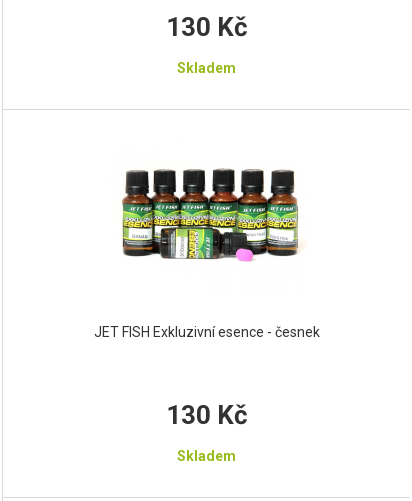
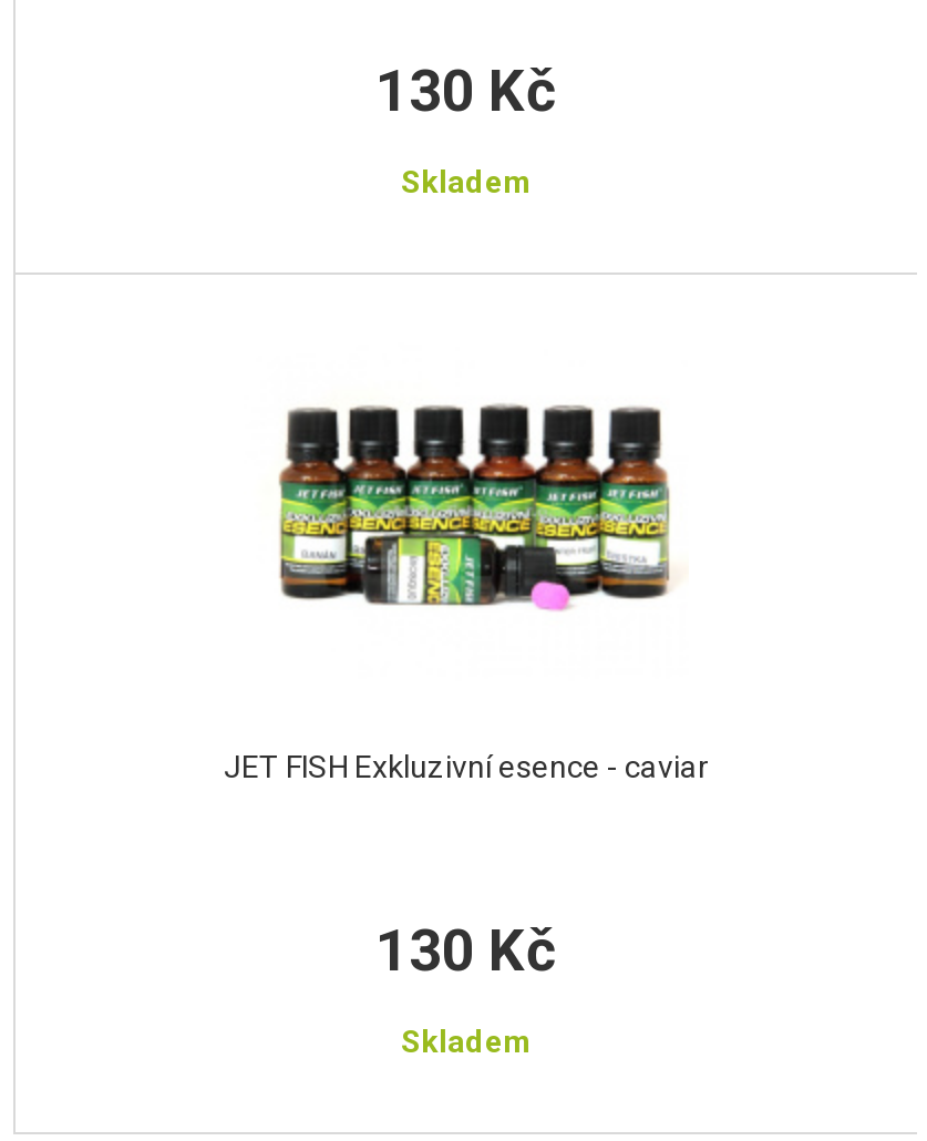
- JET FISH Exkluzivní esence - česnek
+ JET FISH Exkluzivní esence - caviar
